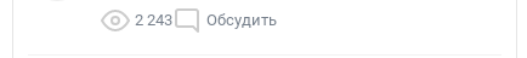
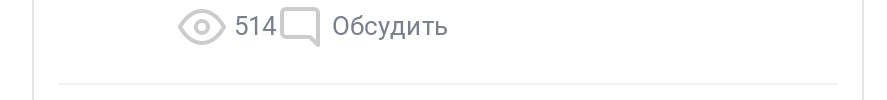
- 2 243 Обсудить
+ 514 Обсудить
